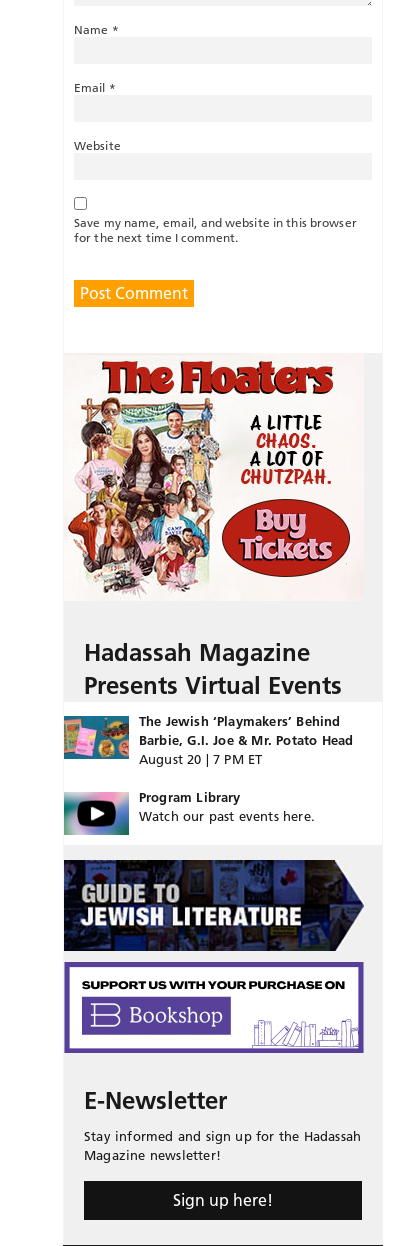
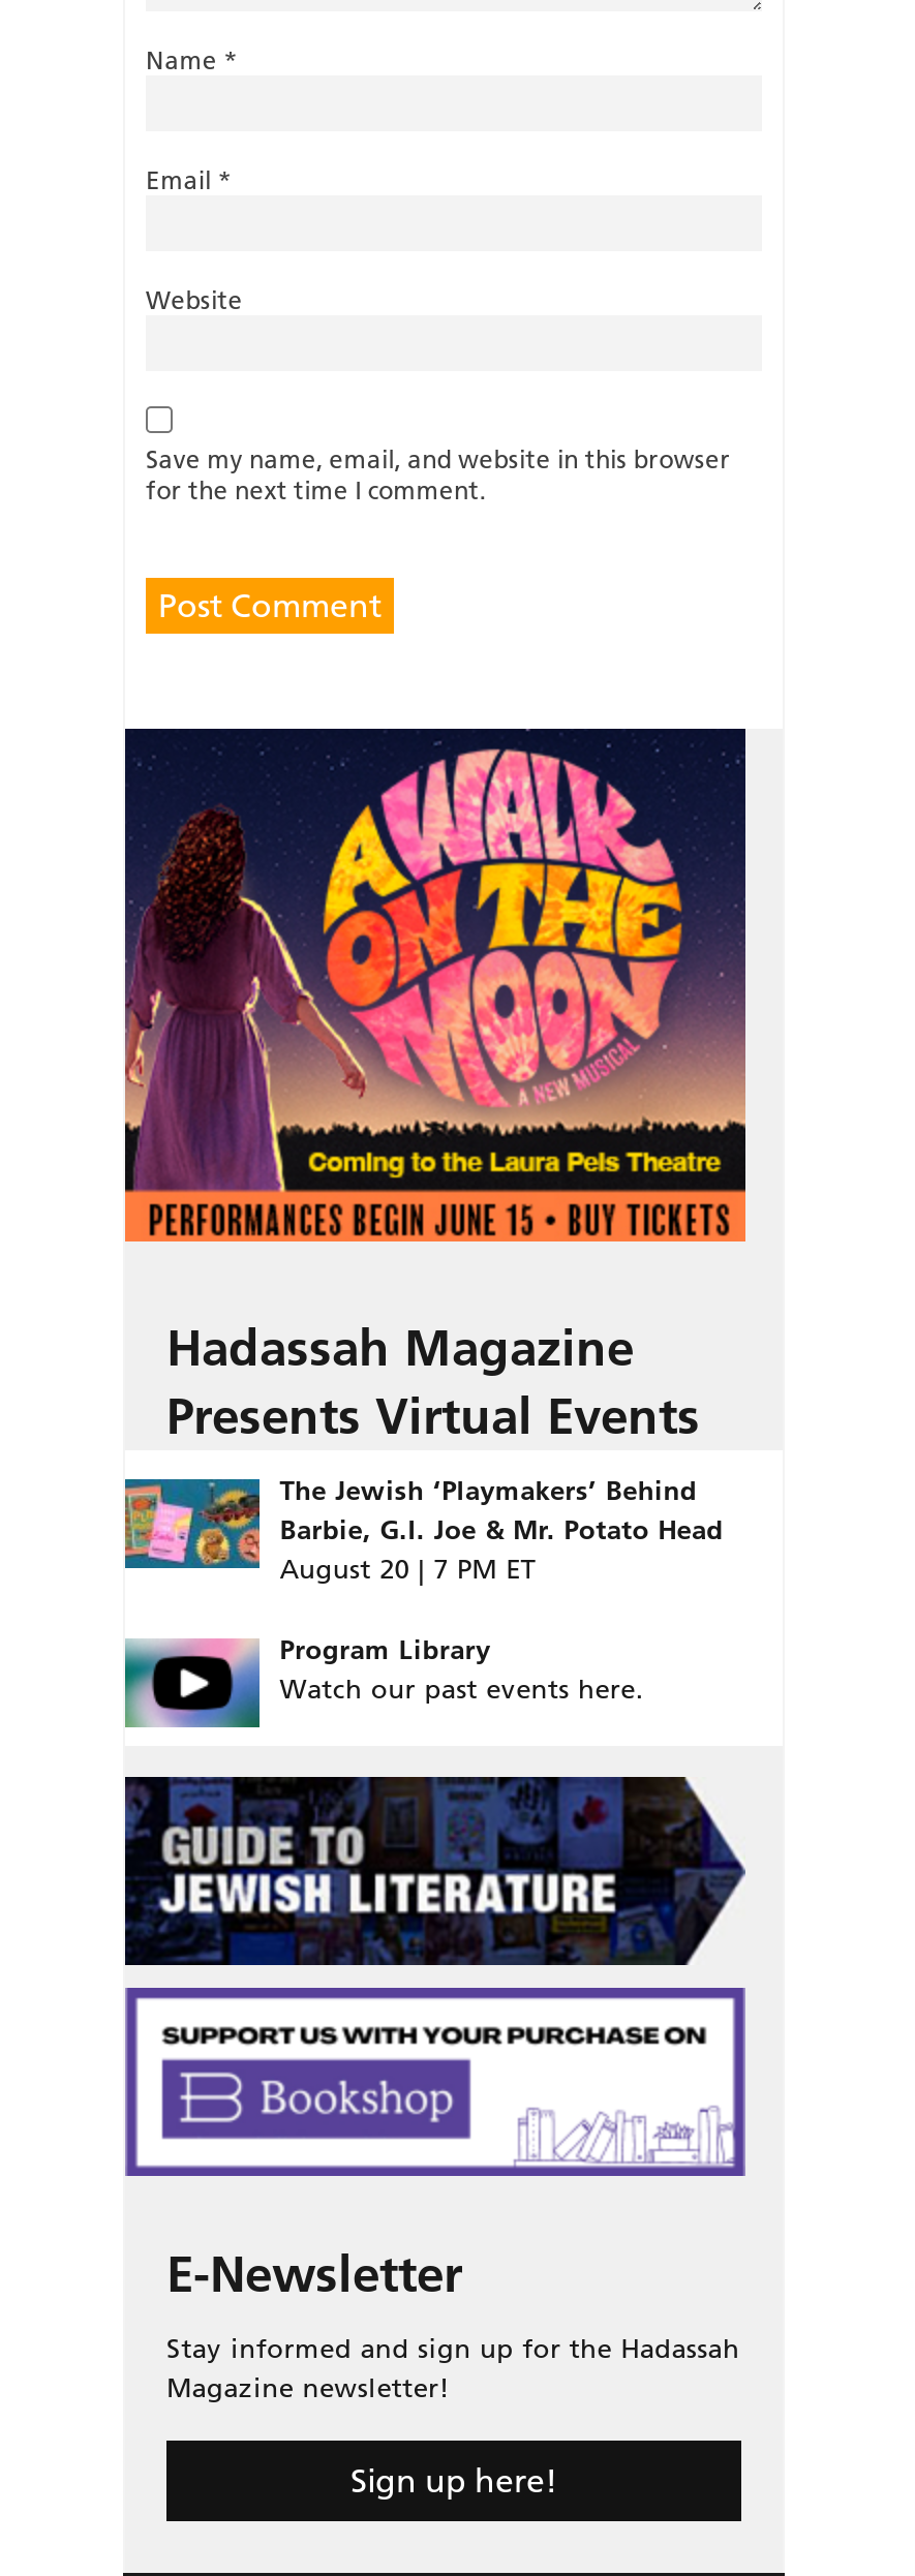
- [image]
+ [image]
